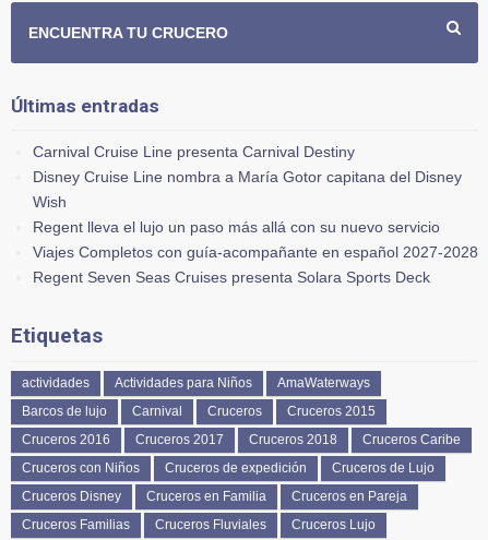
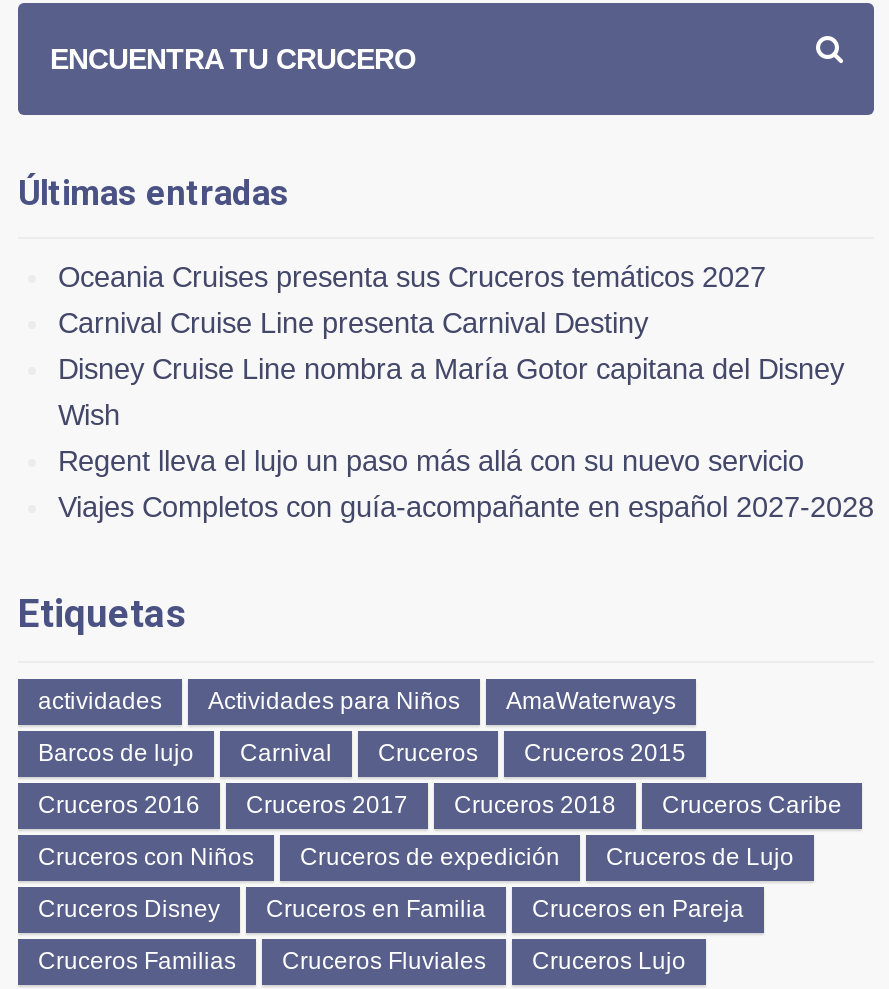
+ Oceania Cruises presenta sus Cruceros temáticos 2027

moved down: Carnival Cruise Line presenta Carnival Destiny | Disney Cruise Line nombra a María Gotor capitana del Disney | Wish | Regent lleva el lujo un paso más allá con su nuevo servicio | Viajes Completos con guía-acompañante en español 2027-2028

- Regent Seven Seas Cruises presenta Solara Sports Deck
